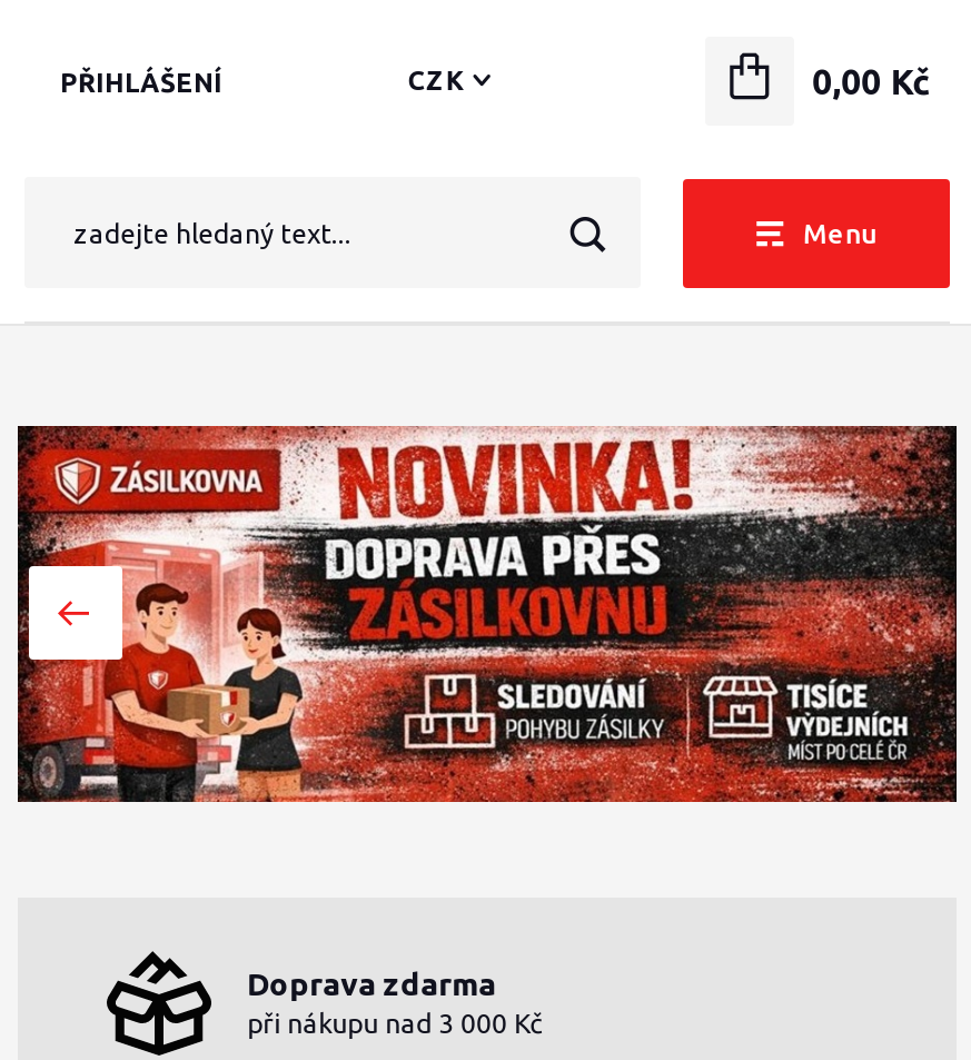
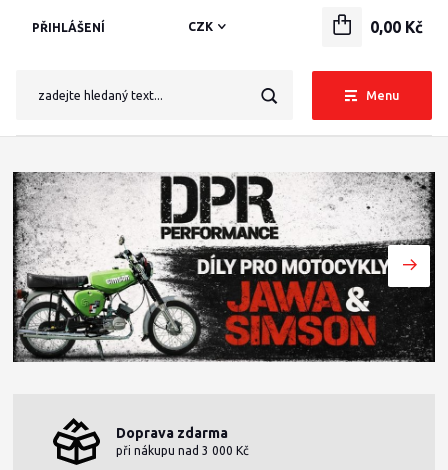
- [image]
+ [image]
